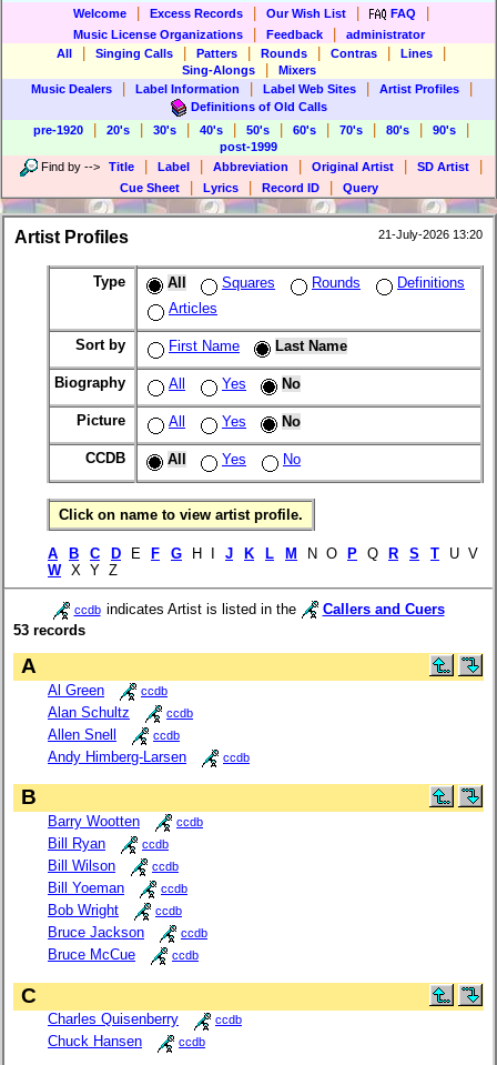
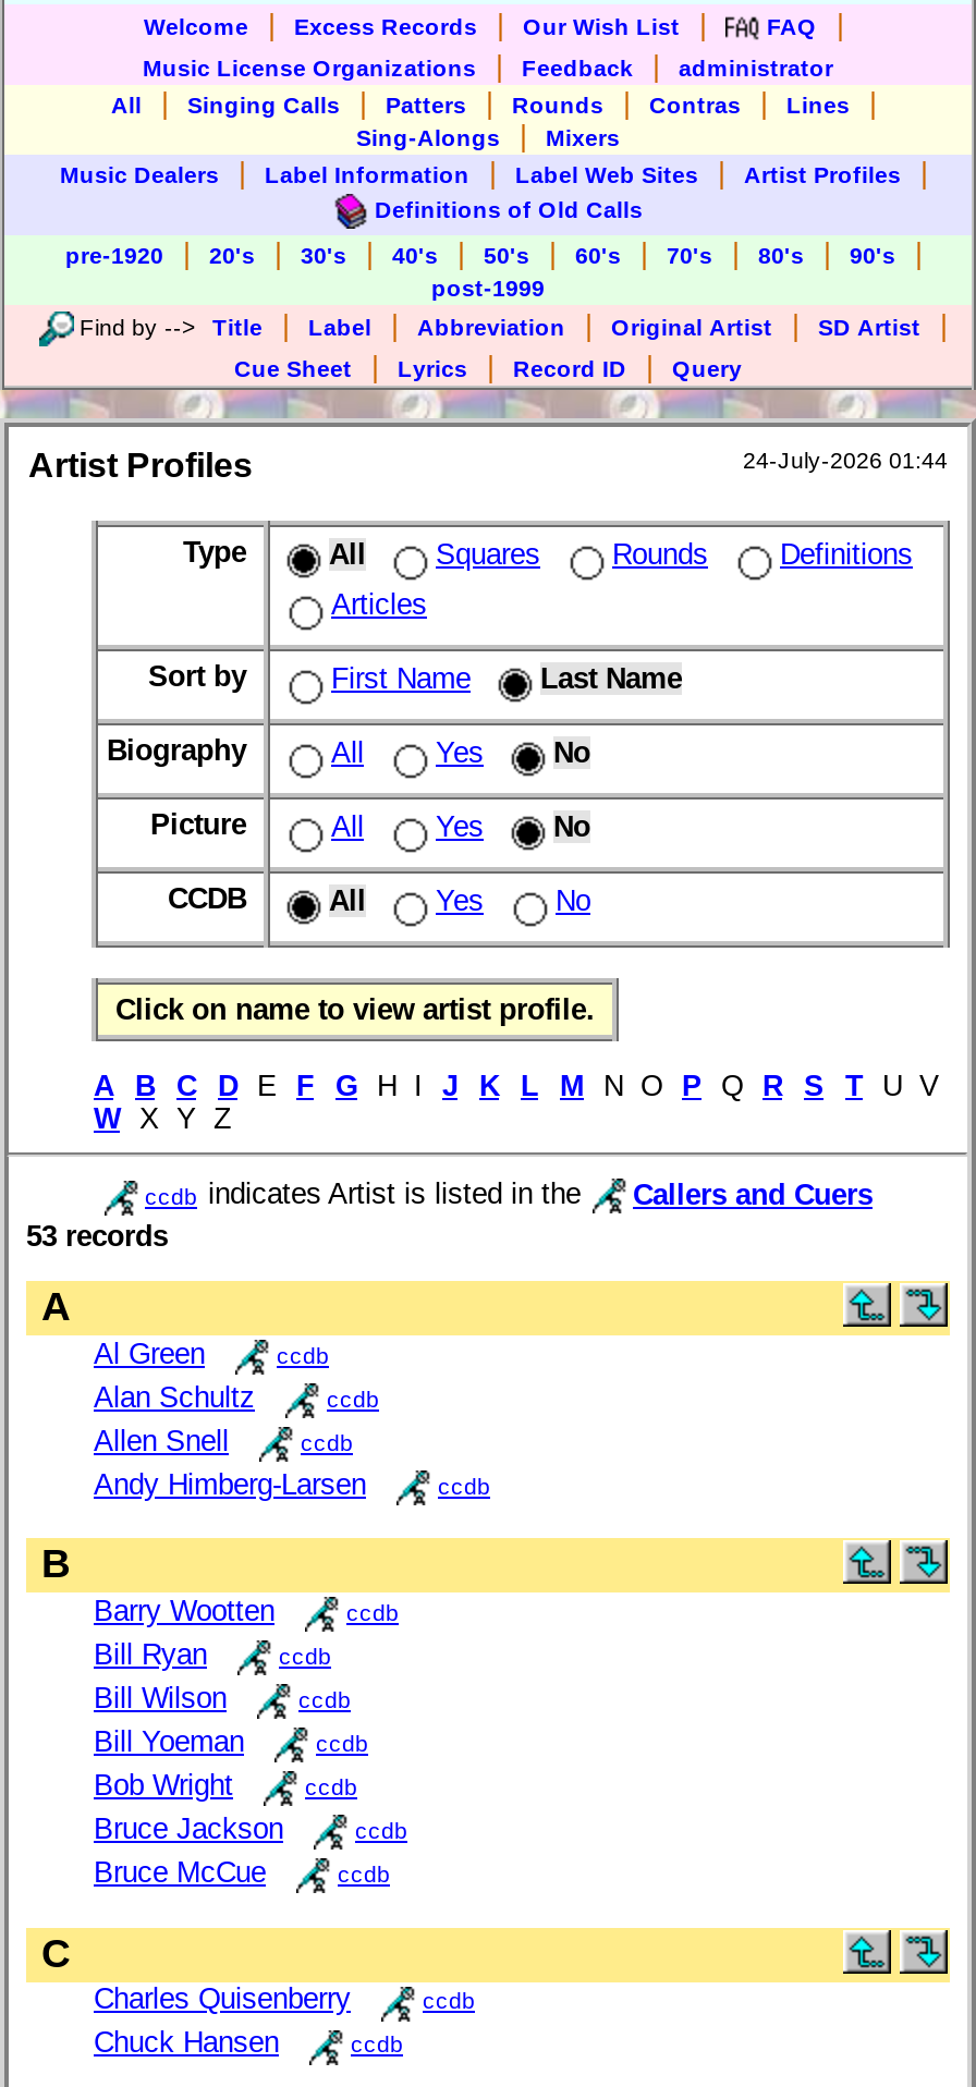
- 21-July-2026 13:20
+ 24-July-2026 01:44
